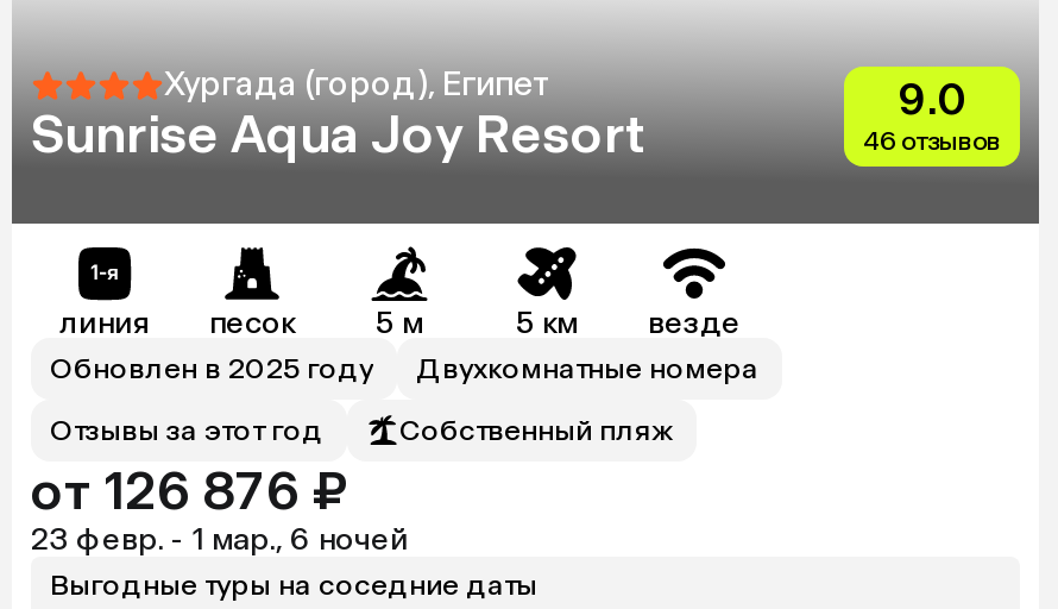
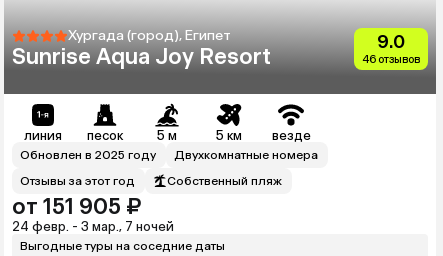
- от 126 876 ₽
+ от 151 905 ₽

- 23 февр. - 1 мар., 6 ночей
+ 24 февр. - 3 мар., 7 ночей
